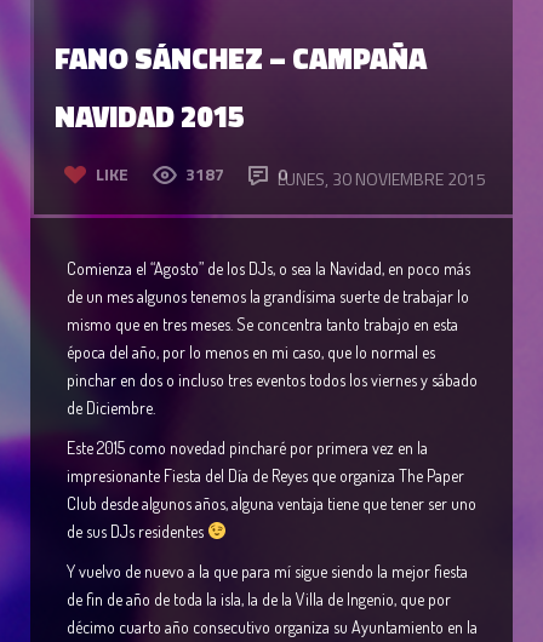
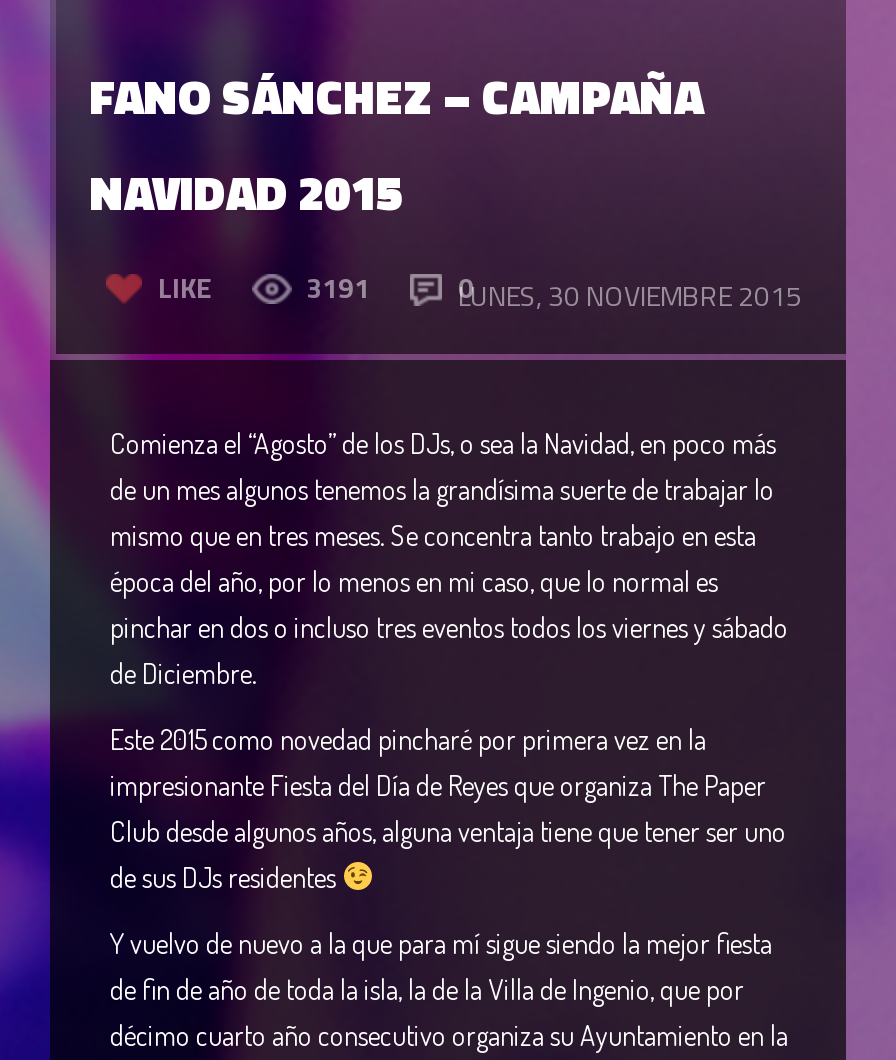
- 3187
+ 3191
